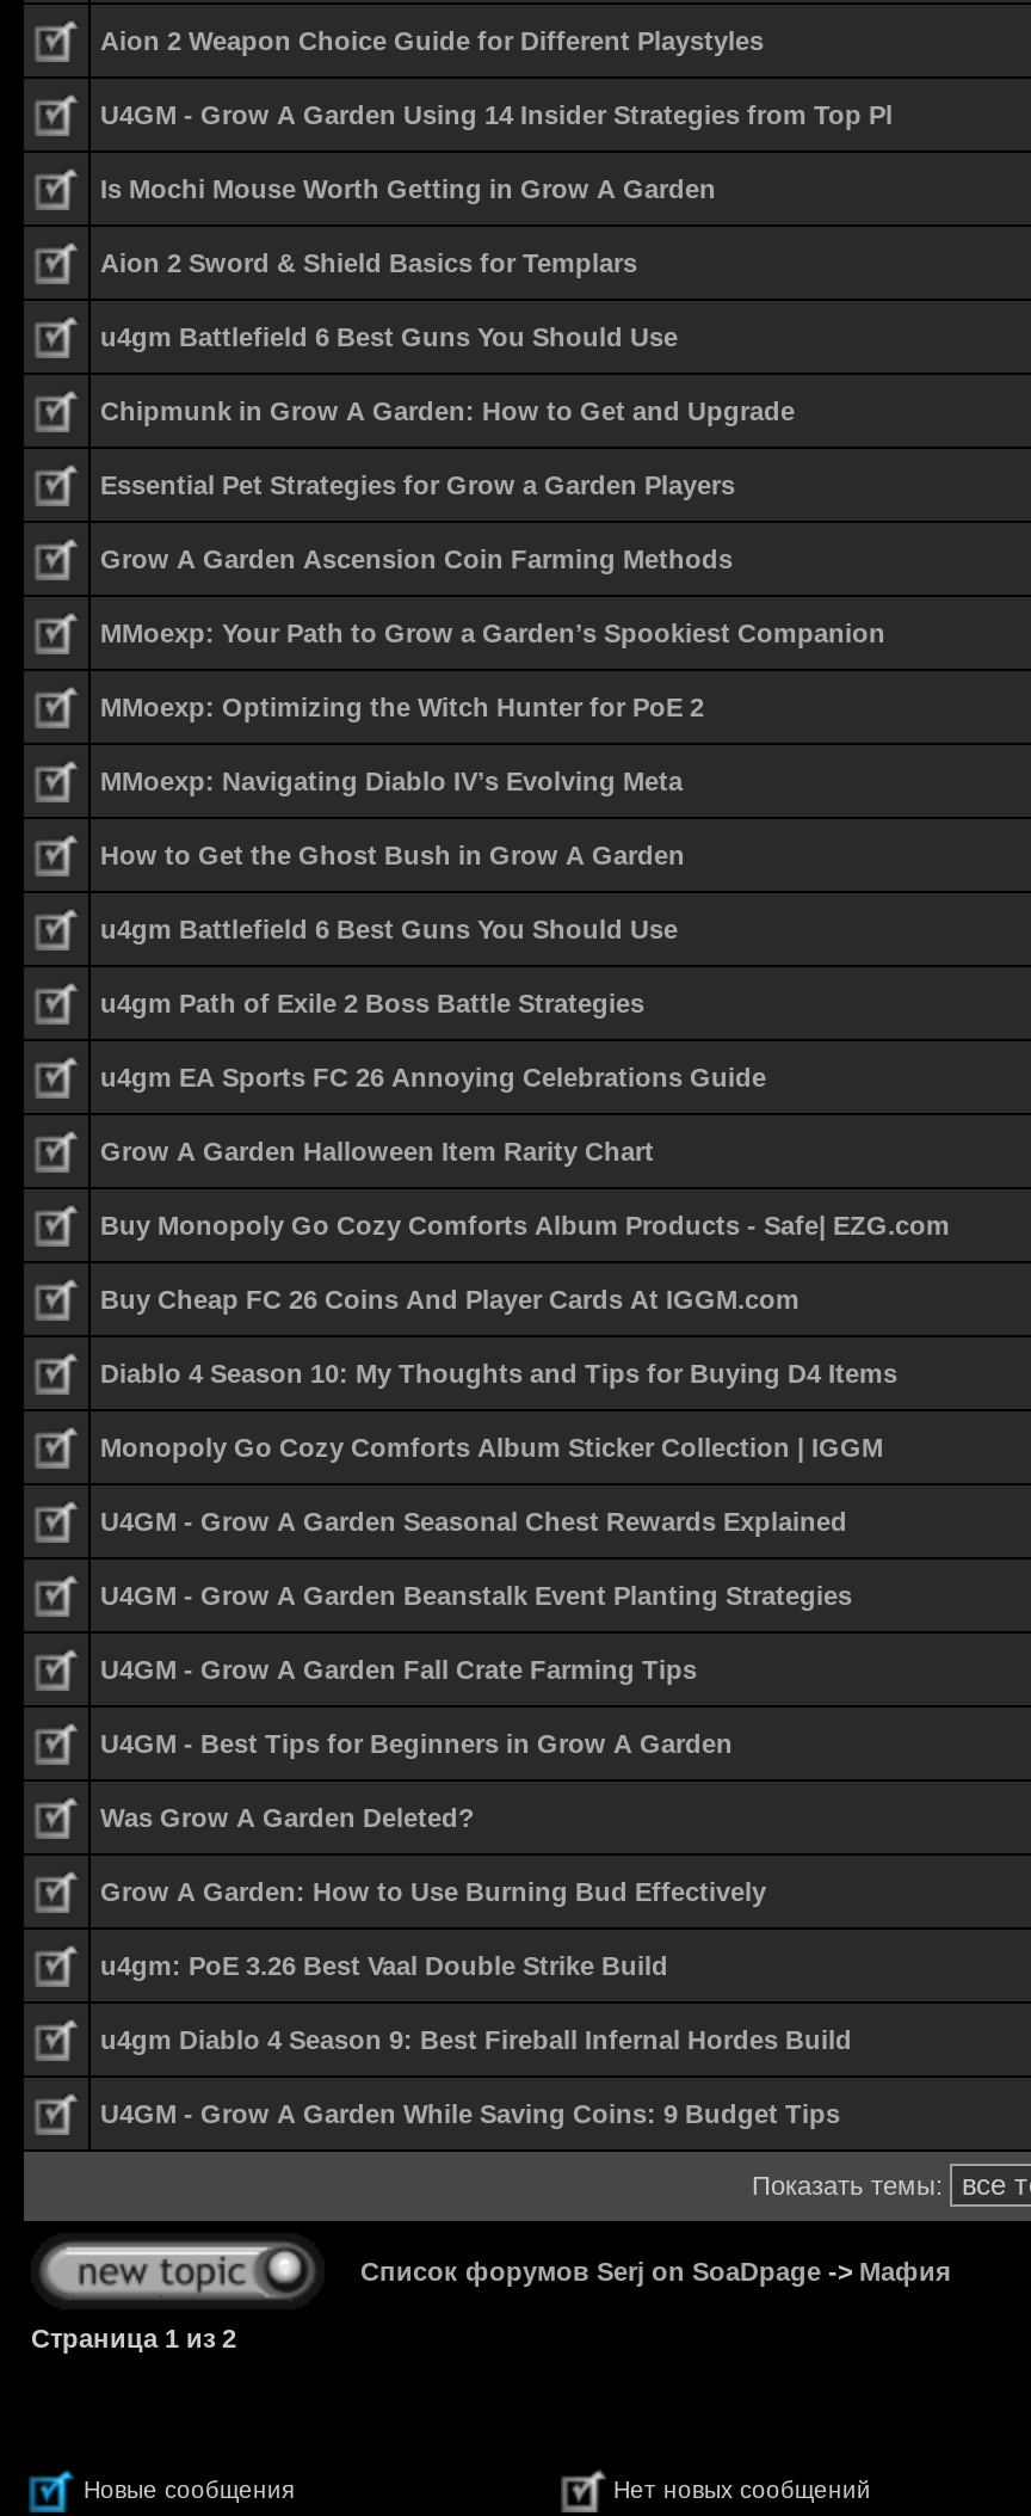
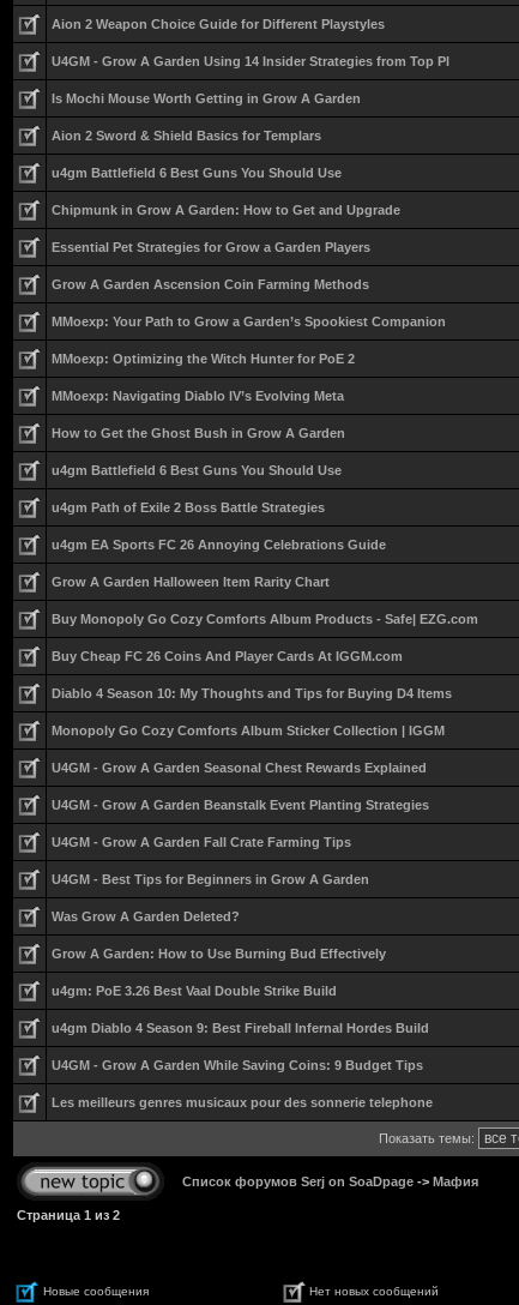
+ Les meilleurs genres musicaux pour des sonnerie telephone
